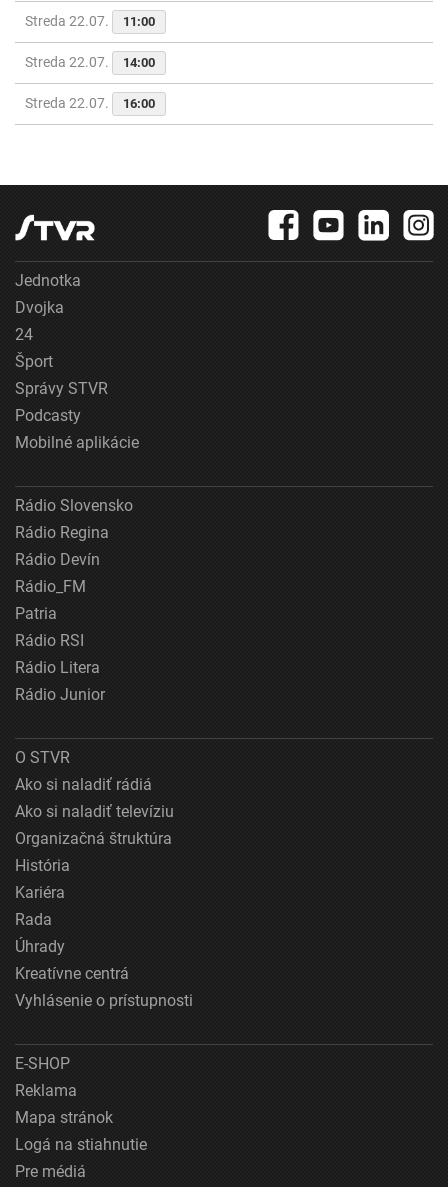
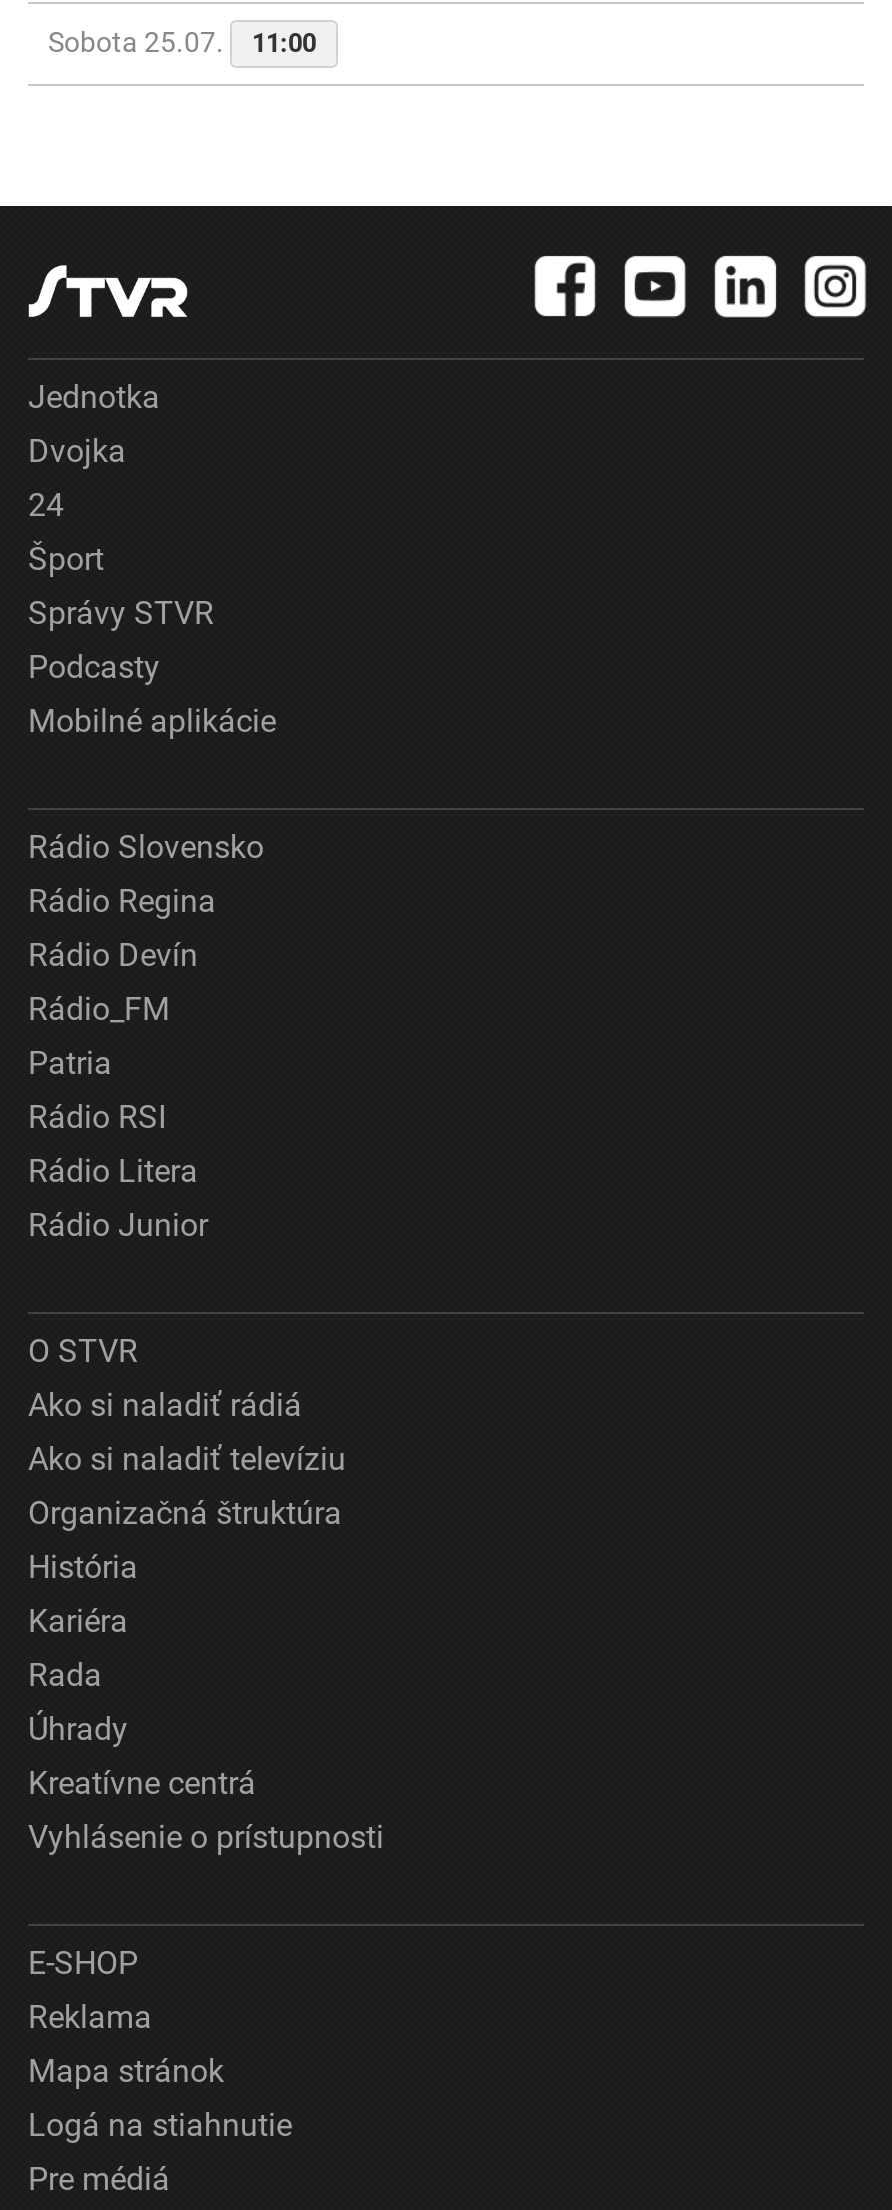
- Streda 22.07. 11:00
+ Sobota 25.07. 11:00

- Streda 22.07.
- 14:00
- Streda 22.07.
- 16:00
